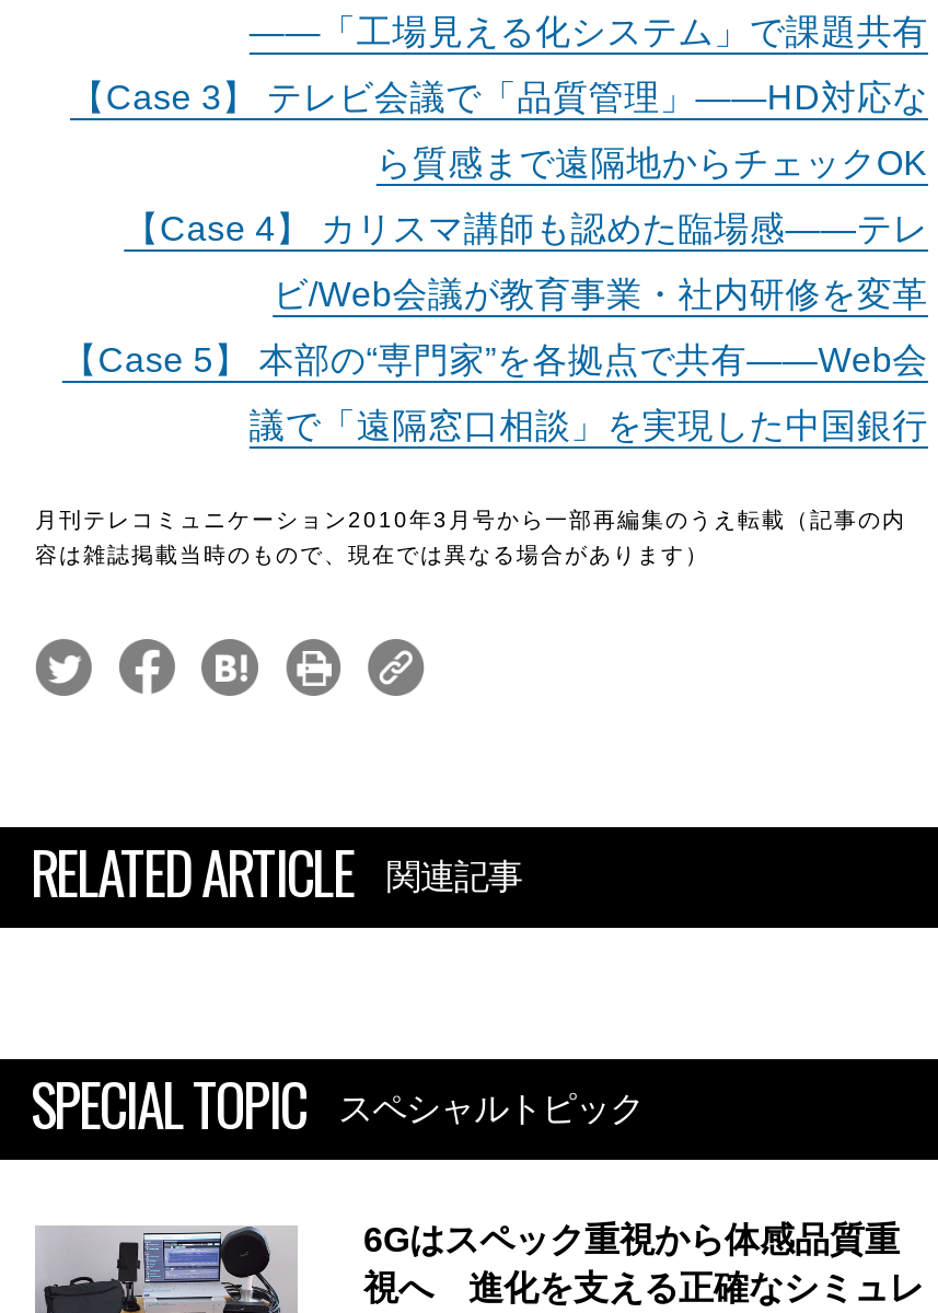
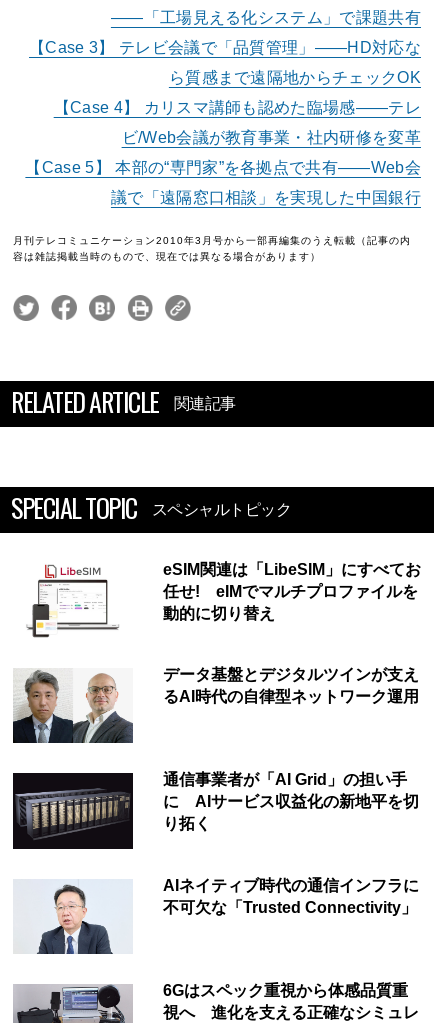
+ [image]
+ データ基盤とデジタルツインが支え
+ るAI時代の自律型ネットワーク運用

+ [image]
+ 通信事業者が「AI Grid」の担い手
+ に AIサービス収益化の新地平を切
+ り拓く

+ [image]
+ AIネイティブ時代の通信インフラに
+ 不可欠な「Trusted Connectivity」

+ [image]
+ eSIM関連は「LibeSIM」にすべてお
+ 任せ! eIMでマルチプロファイルを
+ 動的に切り替え
